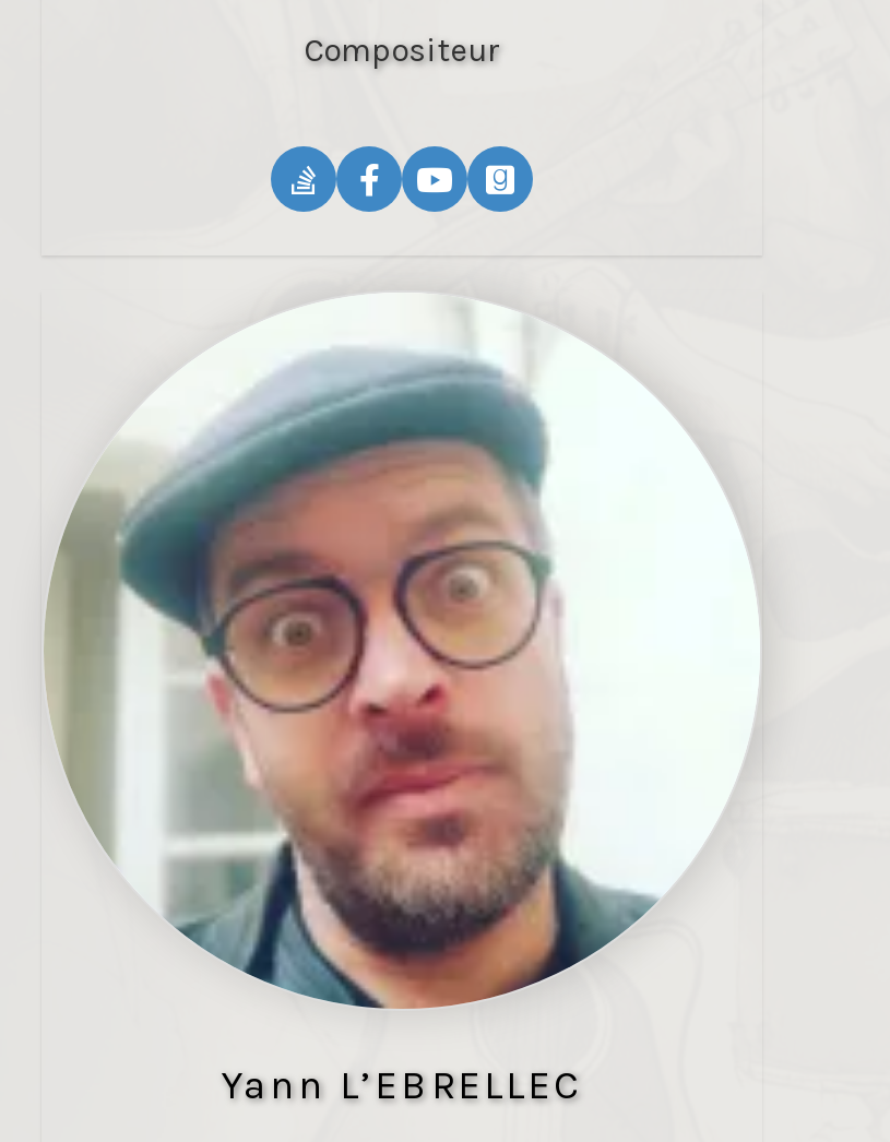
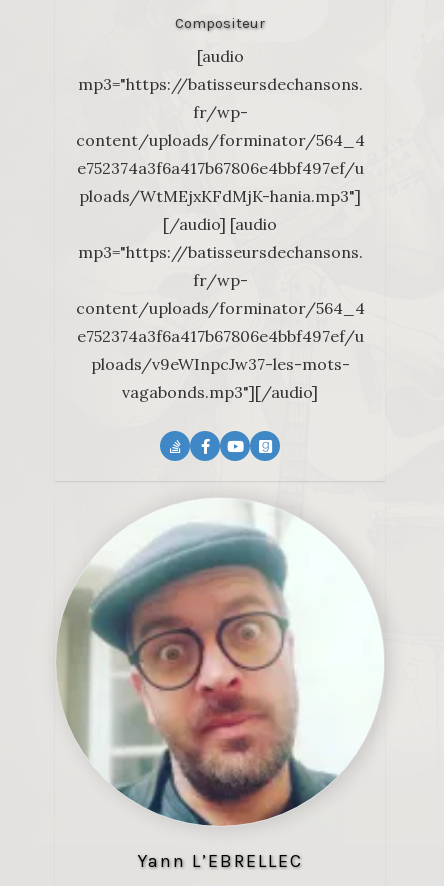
+ [audio
+ mp3="https://batisseursdechansons.
+ fr/wp-
+ content/uploads/forminator/564_4
+ e752374a3f6a417b67806e4bbf497ef/u
+ ploads/WtMEjxKFdMjK-hania.mp3"]
+ [/audio] [audio
+ mp3="https://batisseursdechansons.
+ fr/wp-
+ content/uploads/forminator/564_4
+ e752374a3f6a417b67806e4bbf497ef/u
+ ploads/v9eWInpcJw37-les-mots-
+ vagabonds.mp3"][/audio]
